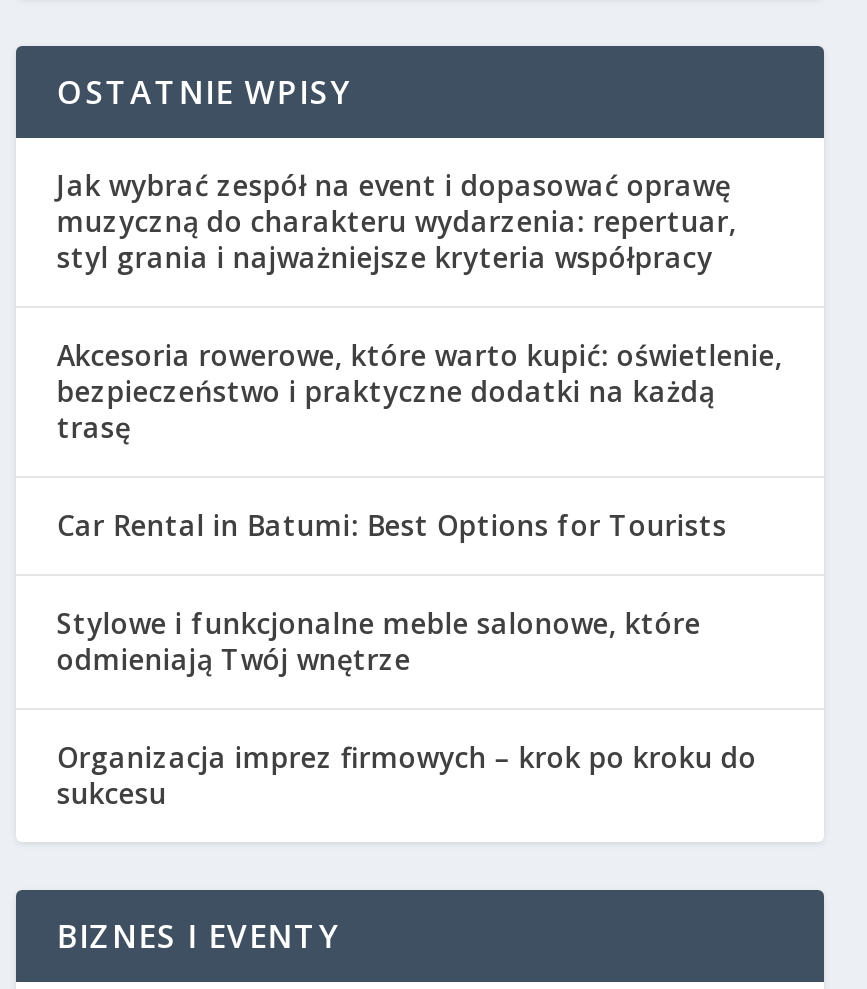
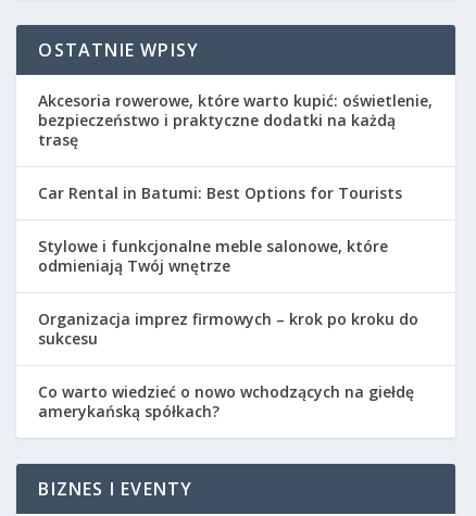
- Jak wybrać zespół na event i dopasować oprawę
- muzyczną do charakteru wydarzenia: repertuar,
- styl grania i najważniejsze kryteria współpracy

moved up: Akcesoria rowerowe, które warto kupić: oświetlenie, | bezpieczeństwo i praktyczne dodatki na każdą | trasę | Car Rental in Batumi: Best Options for Tourists | Stylowe i funkcjonalne meble salonowe, które | odmieniają Twój wnętrze | Organizacja imprez firmowych – krok po kroku do | sukcesu

+ Co warto wiedzieć o nowo wchodzących na giełdę
+ amerykańską spółkach?
